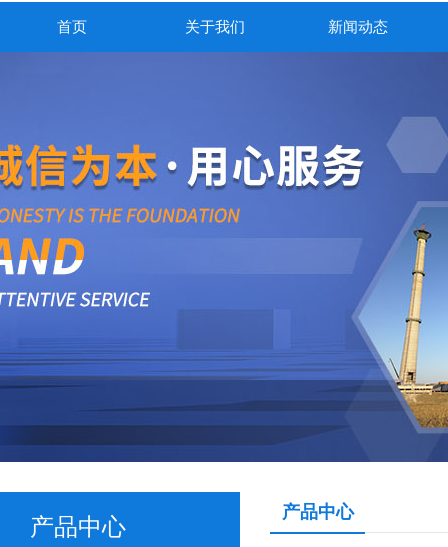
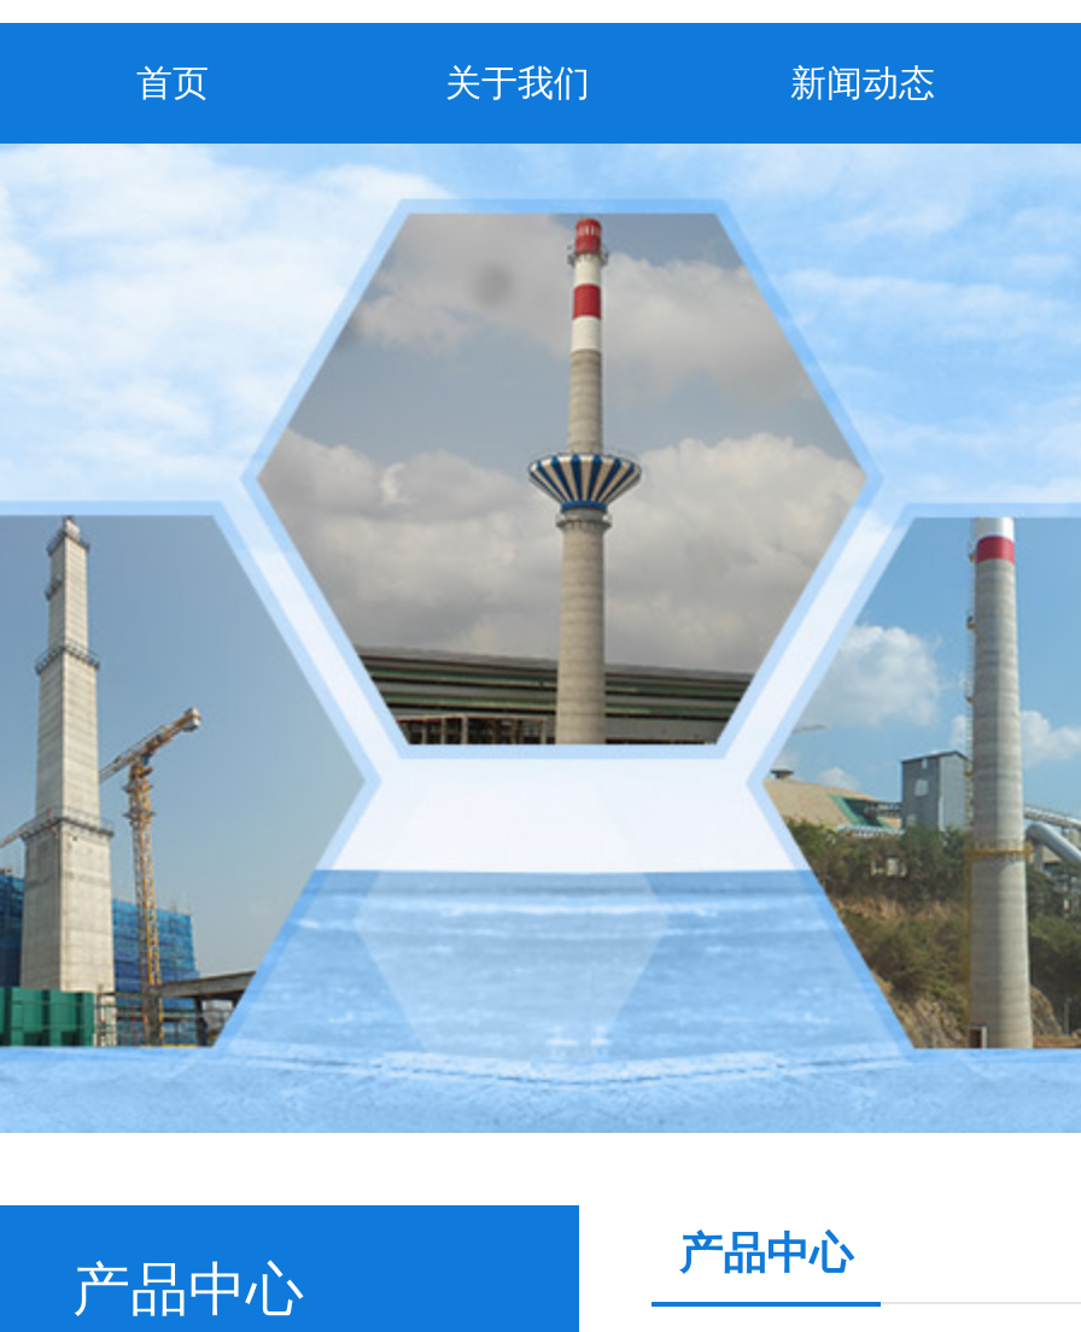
- [image]
+ [image]
